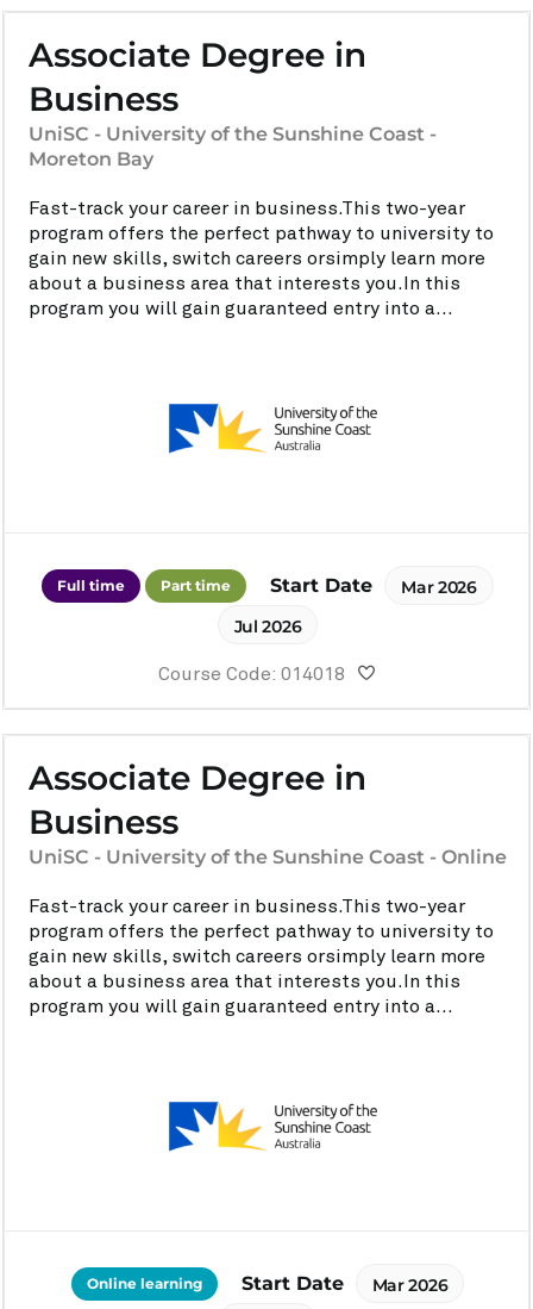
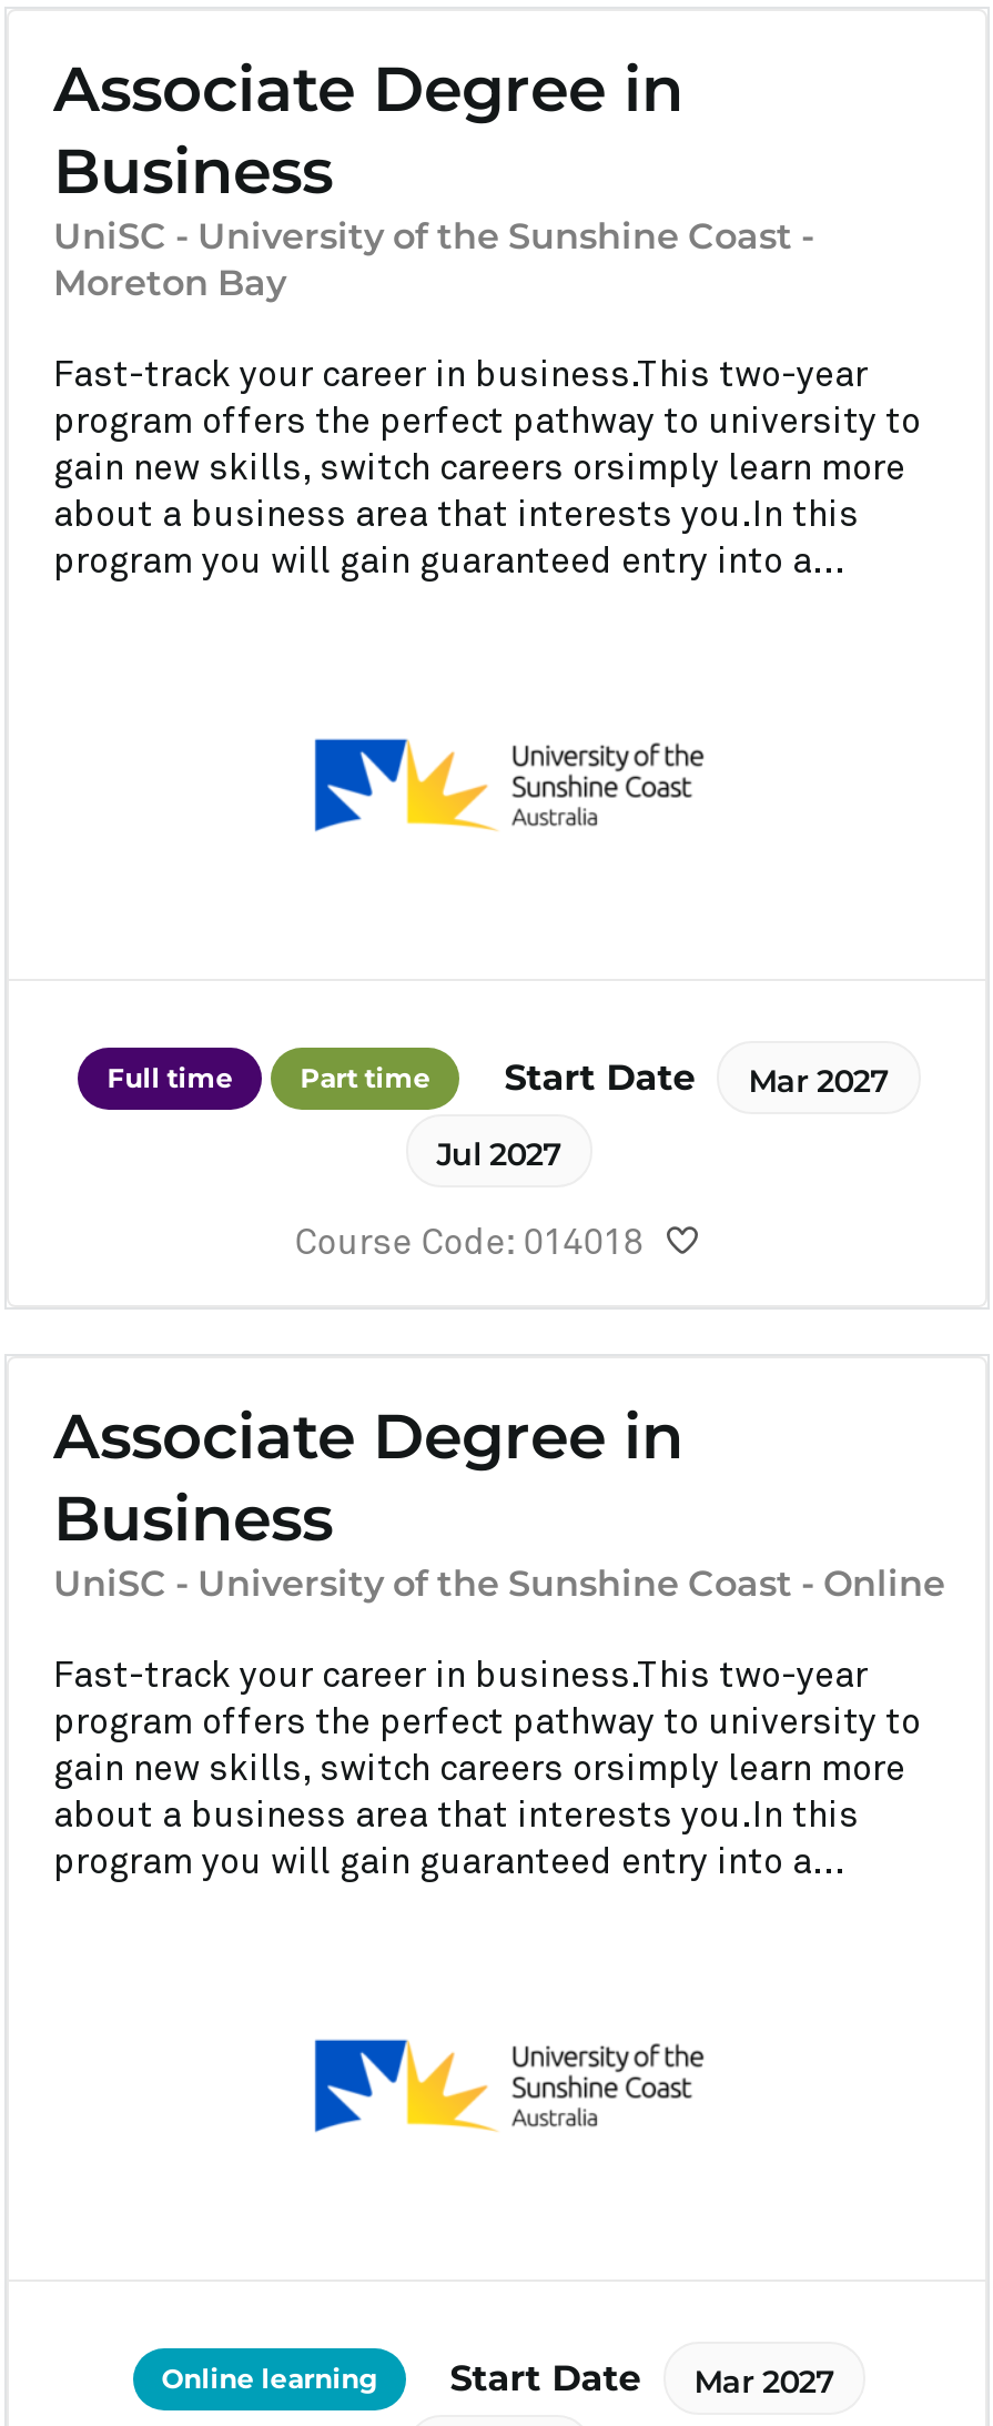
- Start Date Mar 2026
+ Start Date Mar 2027

- Jul 2026
+ Jul 2027

- Start Date Mar 2026
+ Start Date Mar 2027
